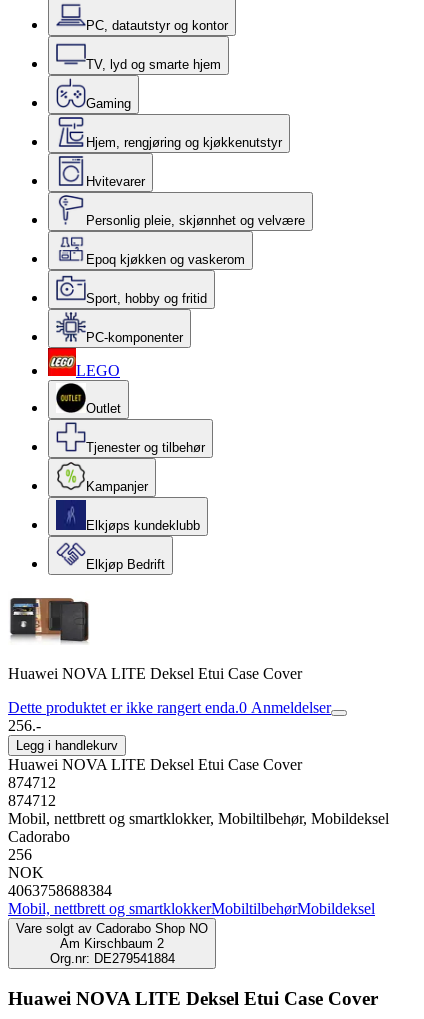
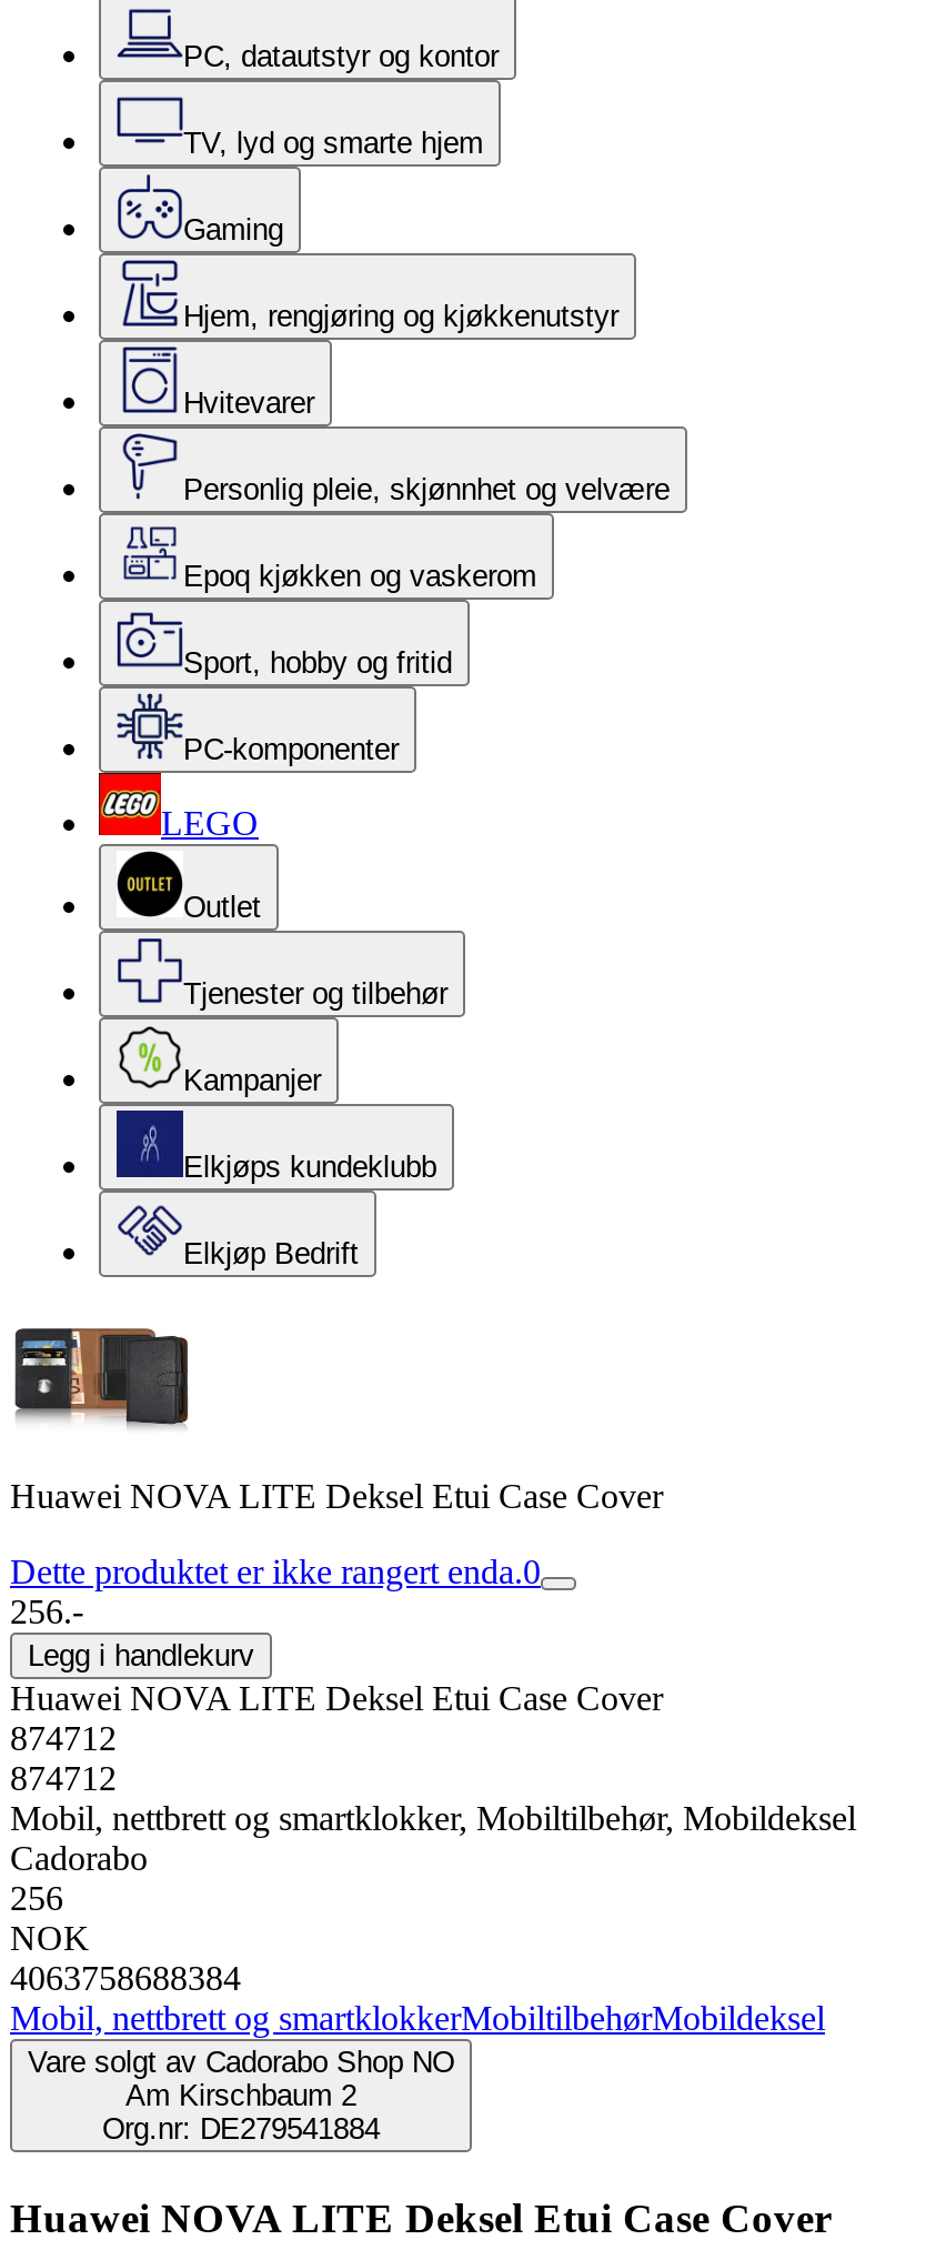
- Dette produktet er ikke rangert enda.0 Anmeldelser
+ Dette produktet er ikke rangert enda.0
